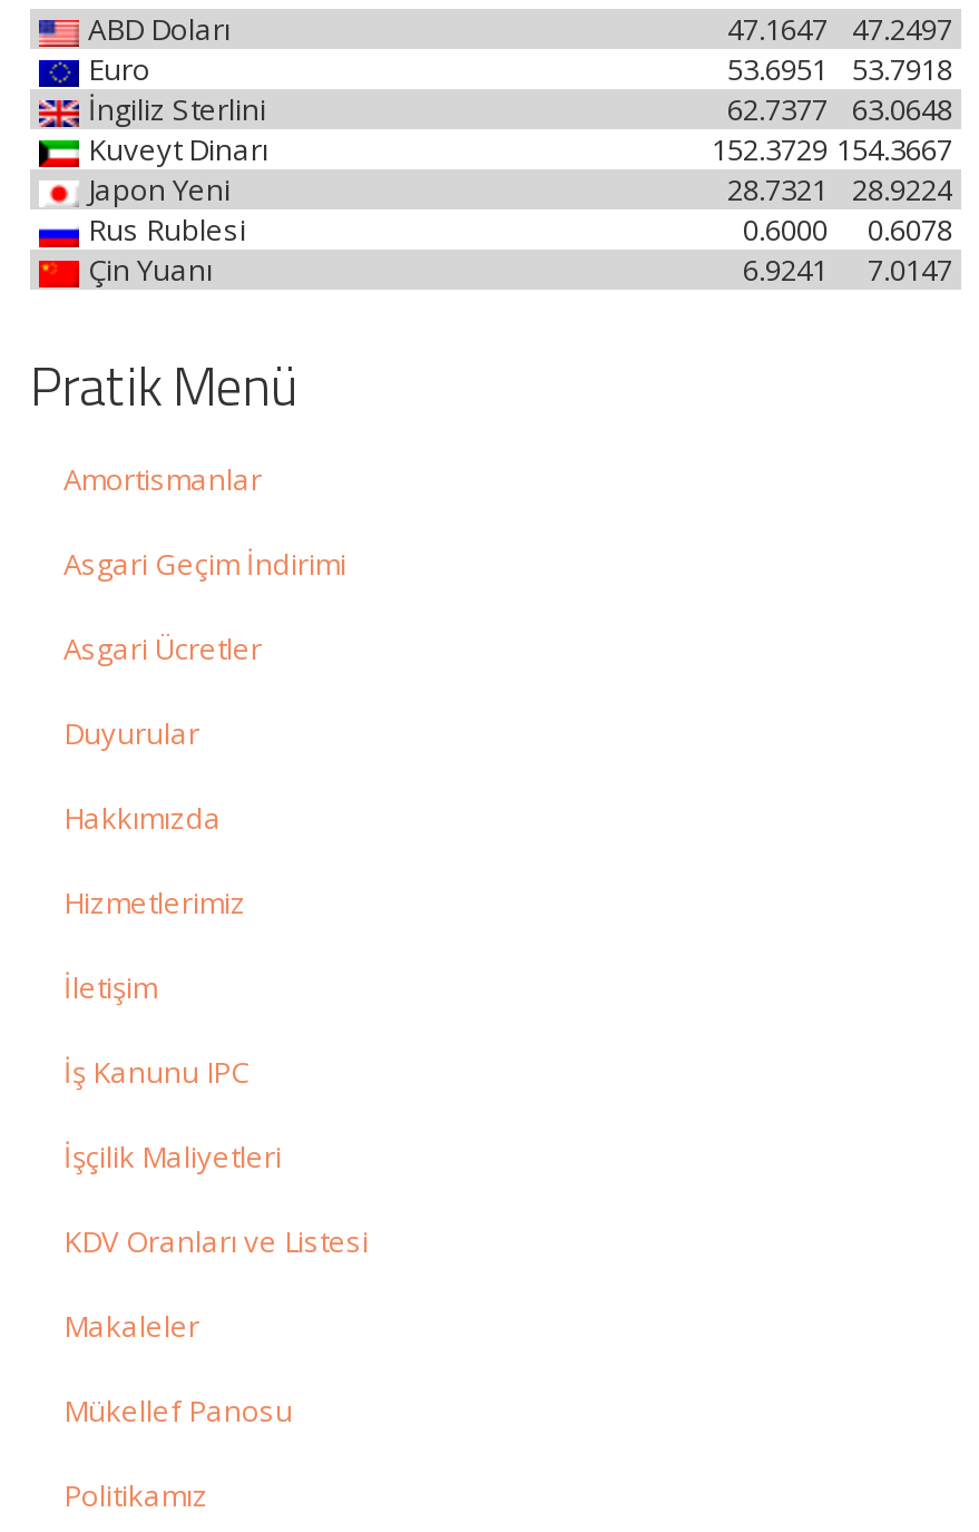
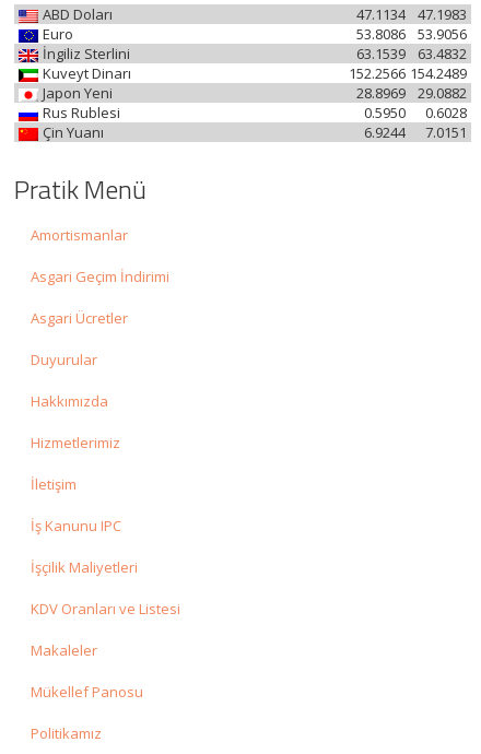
- 47.1647
+ 47.1134

- 47.2497
+ 47.1983

- 53.6951
+ 53.8086

- 53.7918
+ 53.9056

- 62.7377
+ 63.1539

- 63.0648
+ 63.4832

- 152.3729
+ 152.2566

- 154.3667
+ 154.2489

- 28.7321
+ 28.8969

- 28.9224
+ 29.0882

- 0.6000
+ 0.5950

- 0.6078
+ 0.6028

- 6.9241
+ 6.9244

- 7.0147
+ 7.0151
